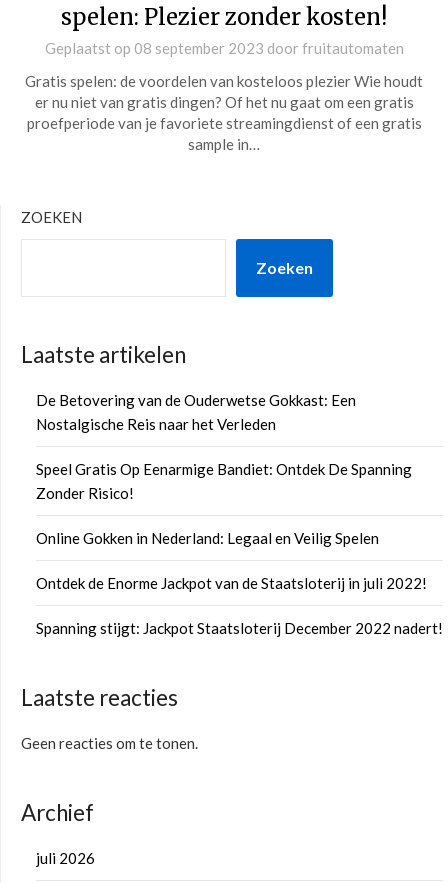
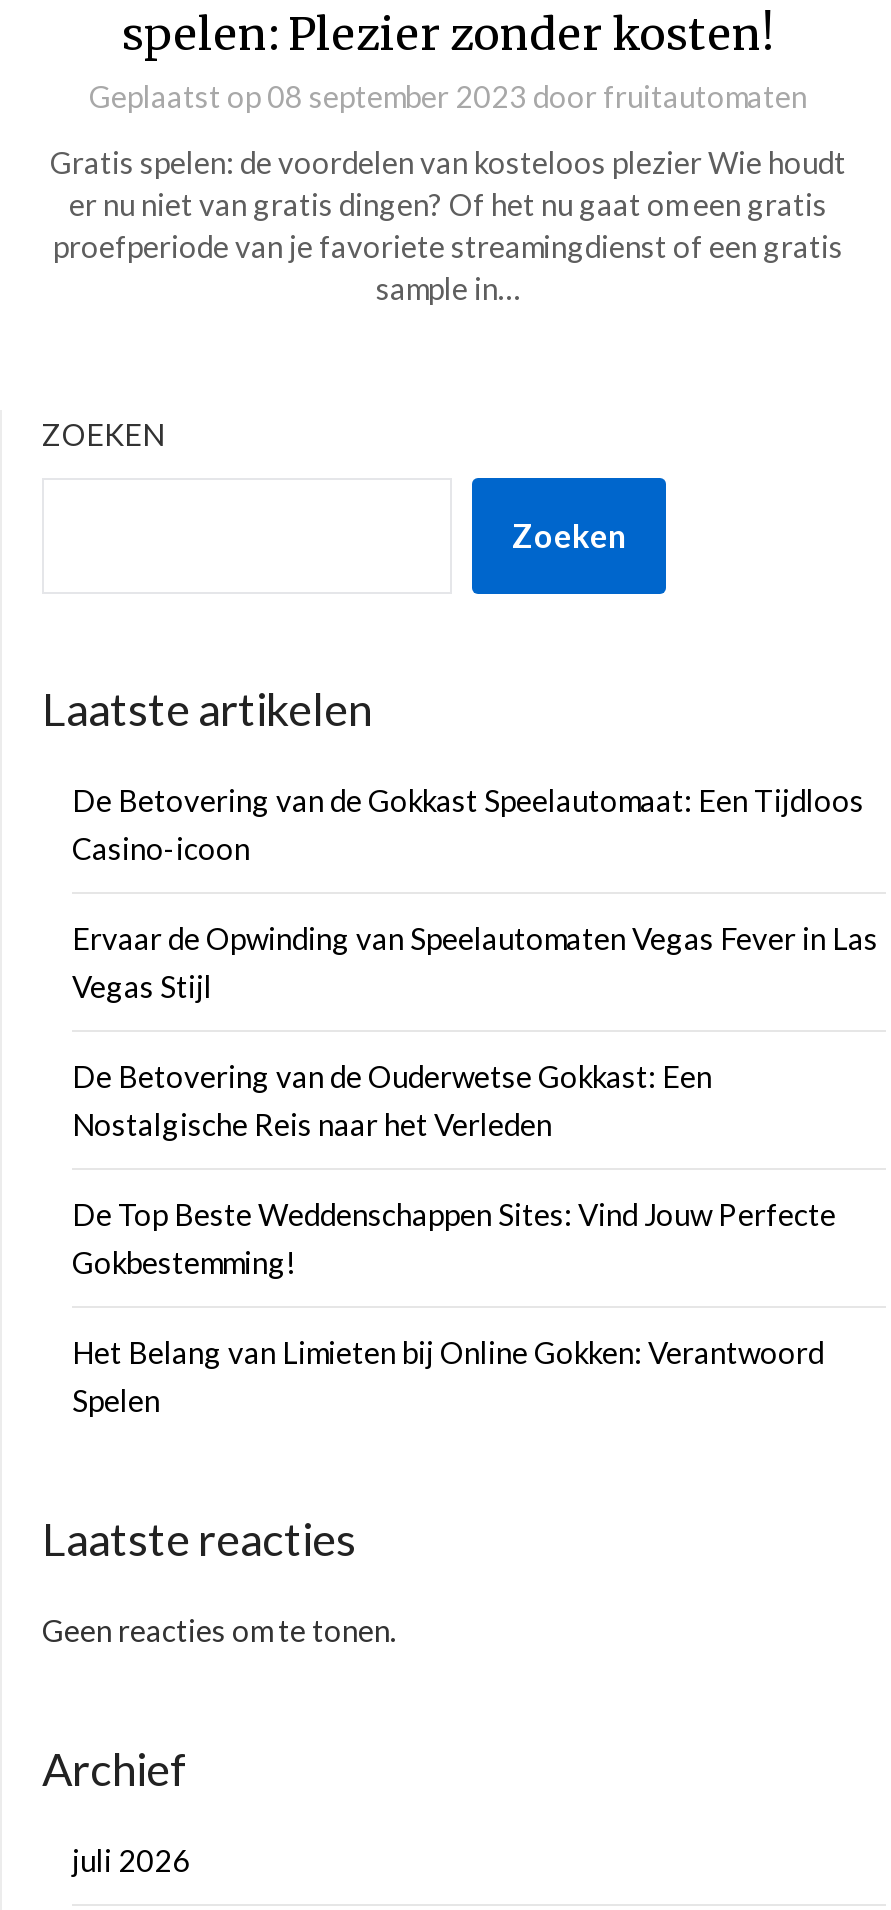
+ De Betovering van de Gokkast Speelautomaat: Een Tijdloos
+ Casino-icoon
+ Ervaar de Opwinding van Speelautomaten Vegas Fever in Las
+ Vegas Stijl

moved down: De Betovering van de Ouderwetse Gokkast: Een | Nostalgische Reis naar het Verleden

- Speel Gratis Op Eenarmige Bandiet: Ontdek De Spanning
- Zonder Risico!
- Online Gokken in Nederland: Legaal en Veilig Spelen
- Ontdek de Enorme Jackpot van de Staatsloterij in juli 2022!
- Spanning stijgt: Jackpot Staatsloterij December 2022 nadert!
+ De Top Beste Weddenschappen Sites: Vind Jouw Perfecte
+ Gokbestemming!
+ Het Belang van Limieten bij Online Gokken: Verantwoord
+ Spelen
